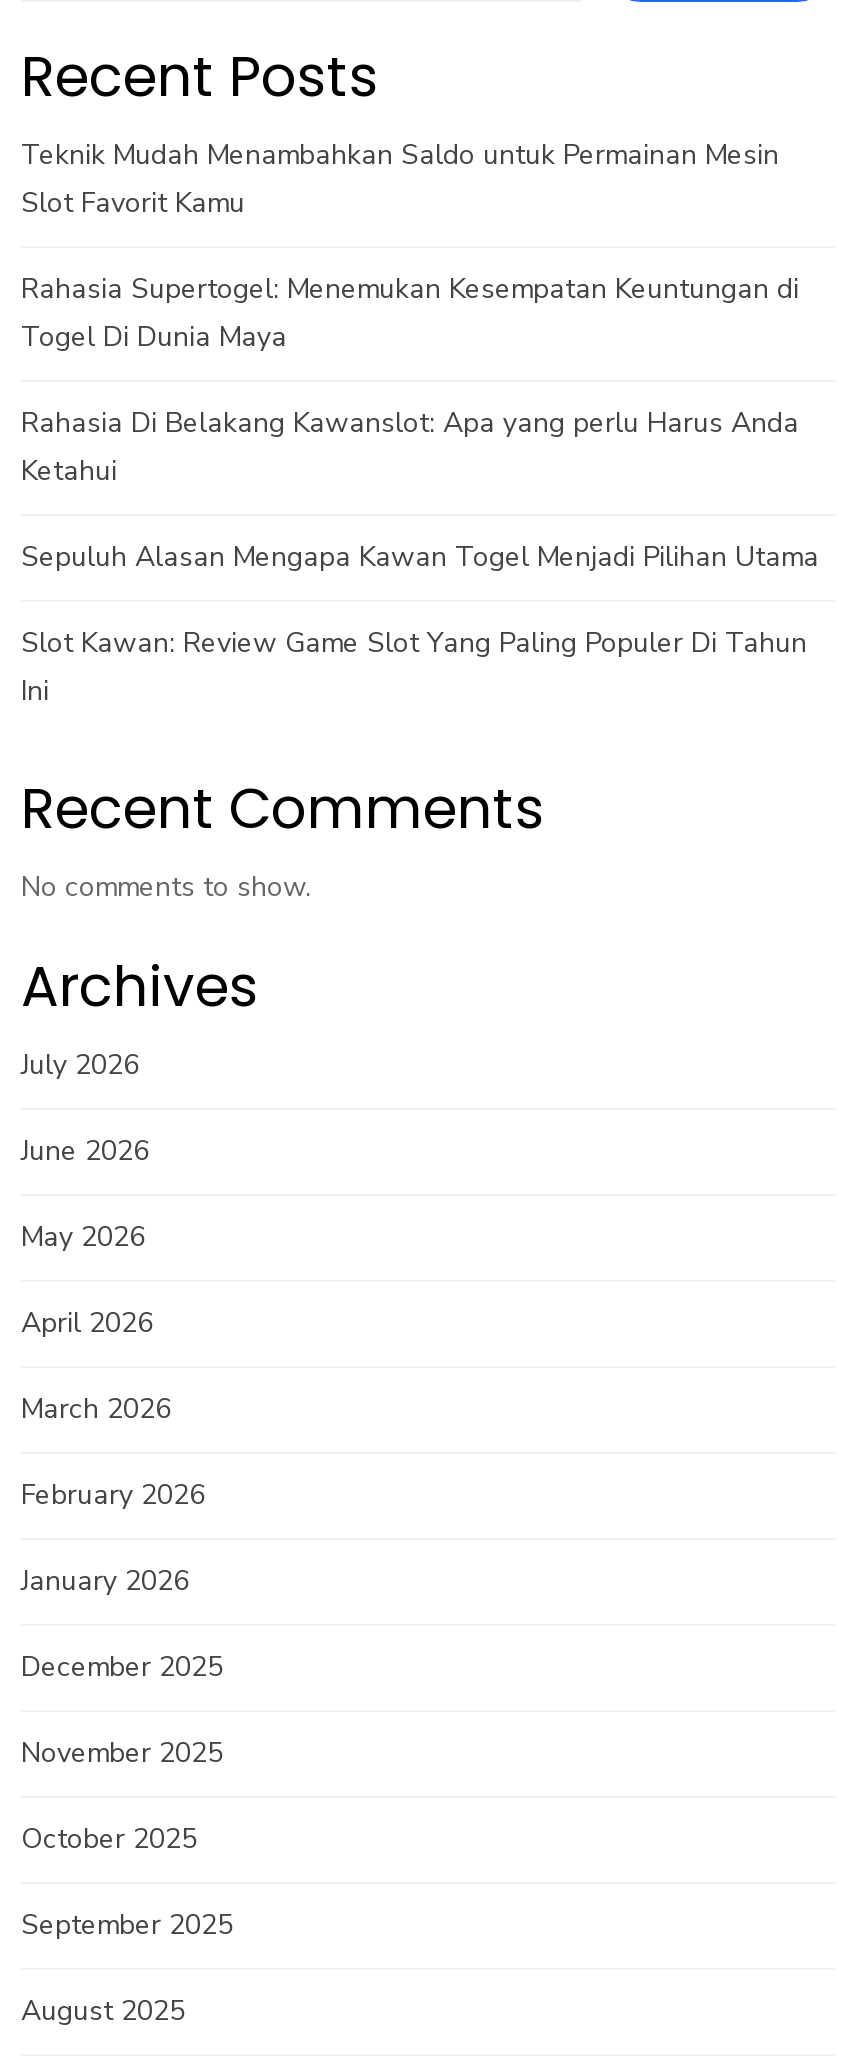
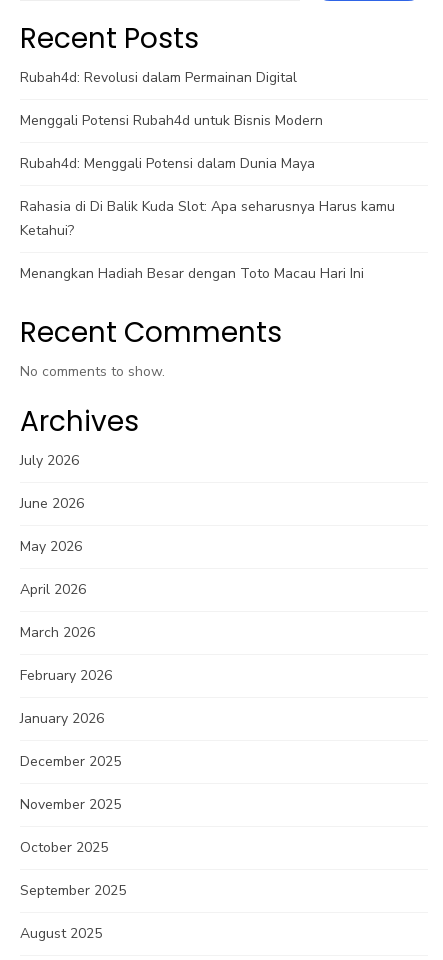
- Teknik Mudah Menambahkan Saldo untuk Permainan Mesin
- Slot Favorit Kamu
+ Rubah4d: Revolusi dalam Permainan Digital

- Rahasia Supertogel: Menemukan Kesempatan Keuntungan di
- Togel Di Dunia Maya
+ Menggali Potensi Rubah4d untuk Bisnis Modern

- Rahasia Di Belakang Kawanslot: Apa yang perlu Harus Anda
- Ketahui
+ Rubah4d: Menggali Potensi dalam Dunia Maya

- Sepuluh Alasan Mengapa Kawan Togel Menjadi Pilihan Utama
+ Rahasia di Di Balik Kuda Slot: Apa seharusnya Harus kamu
+ Ketahui?

- Slot Kawan: Review Game Slot Yang Paling Populer Di Tahun
- Ini
+ Menangkan Hadiah Besar dengan Toto Macau Hari Ini
